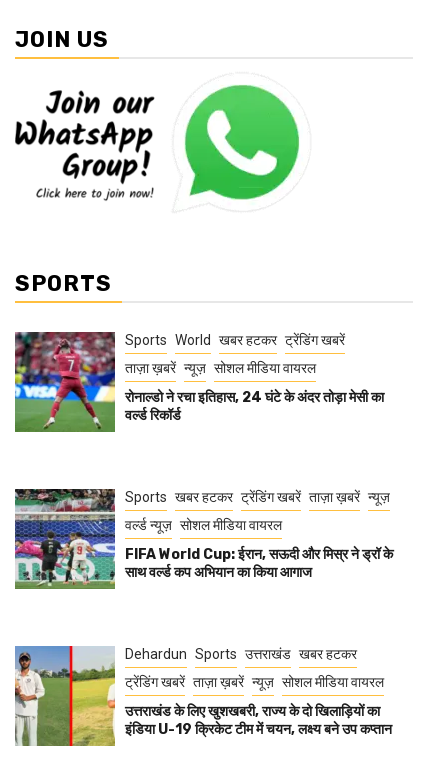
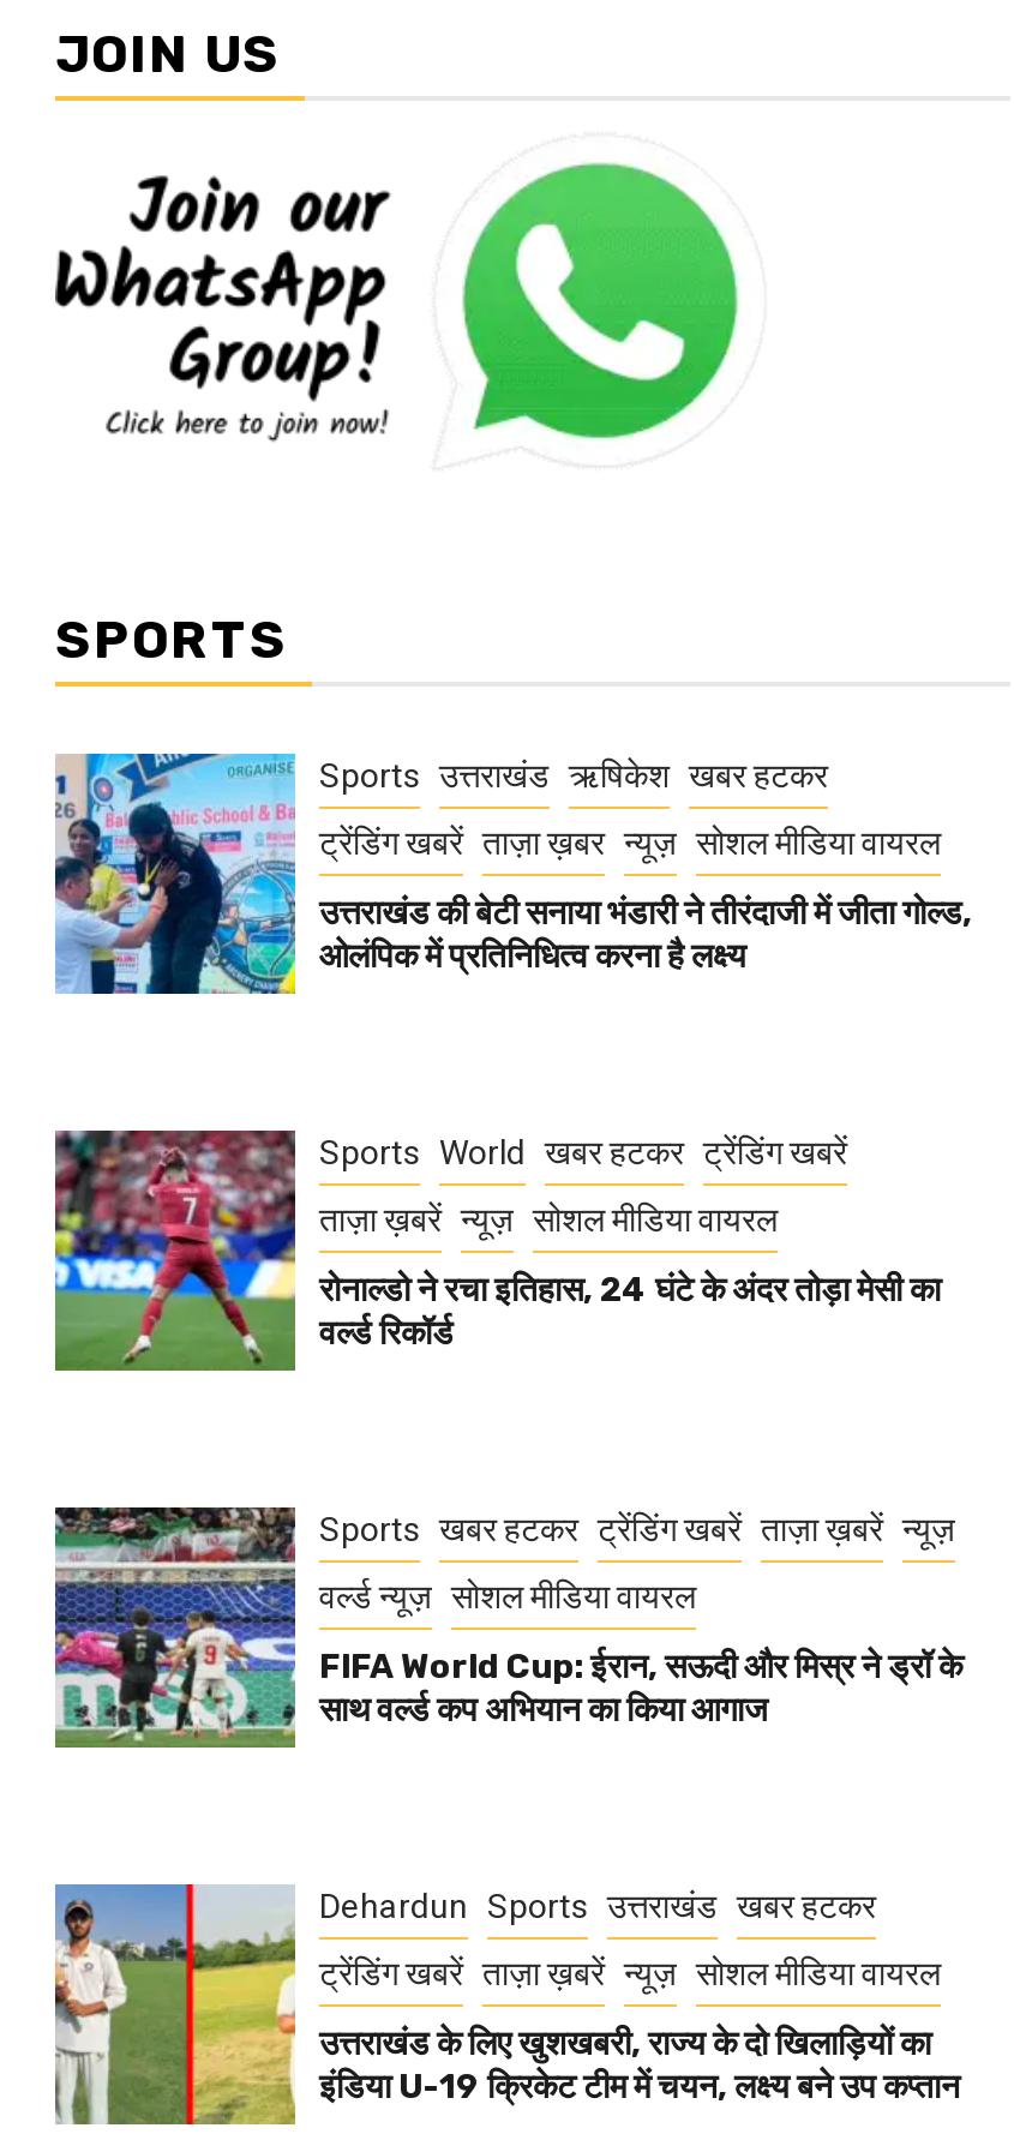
+ [image]
+ Sports उत्तराखंड ऋषिकेश खबर हटकर
+ ट्रेंडिंग खबरें ताज़ा ख़बर न्यूज़ सोशल मीडिया वायरल
+ उत्तराखंड की बेटी सनाया भंडारी ने तीरंदाजी में जीता गोल्ड,
+ ओलंपिक में प्रतिनिधित्व करना है लक्ष्य
